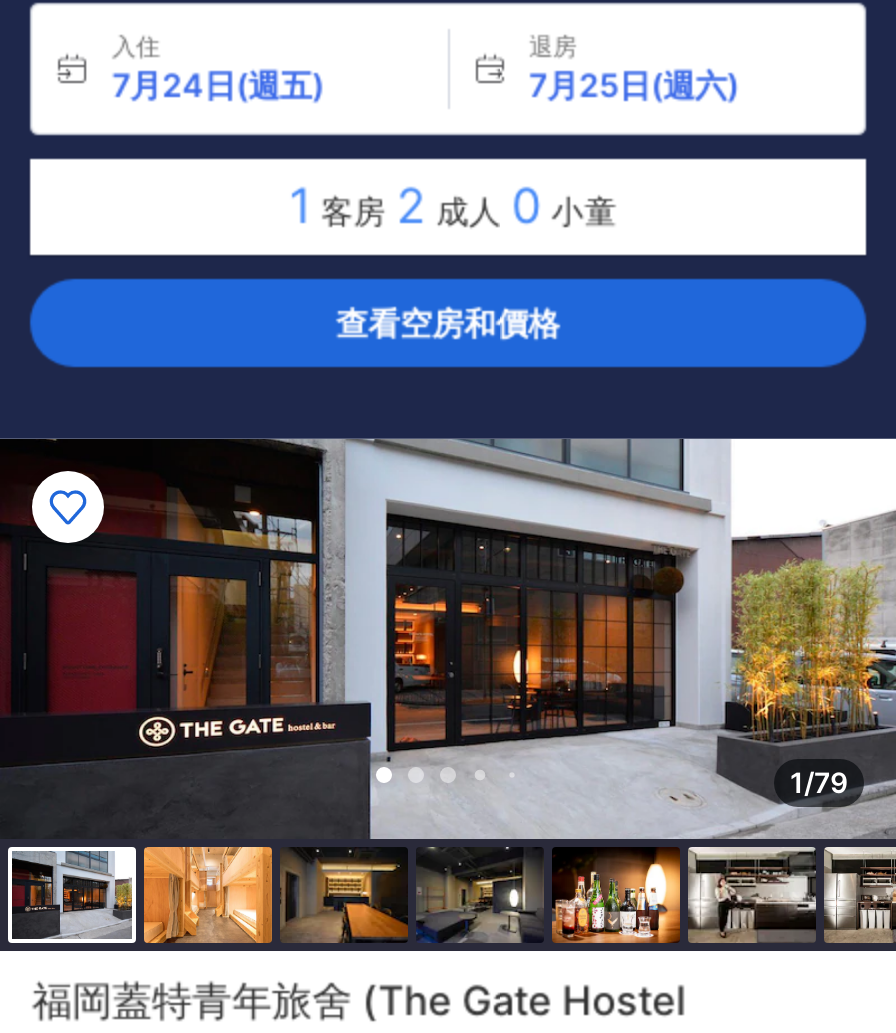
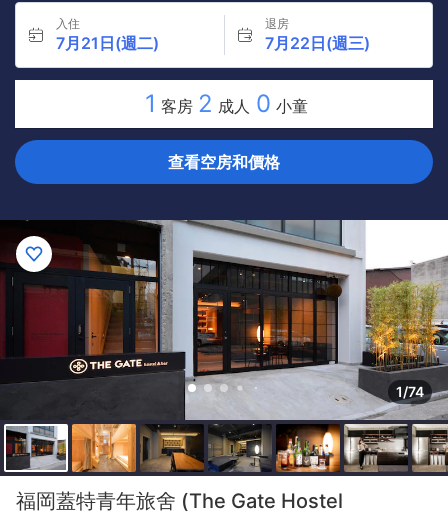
- 7月24日(週五)
+ 7月21日(週二)

- 7月25日(週六)
+ 7月22日(週三)

- 1/79
+ 1/74
